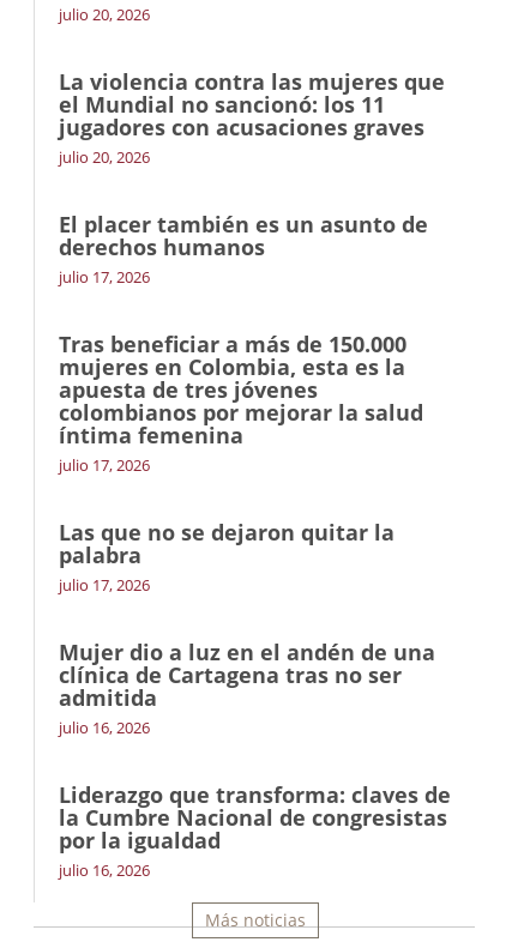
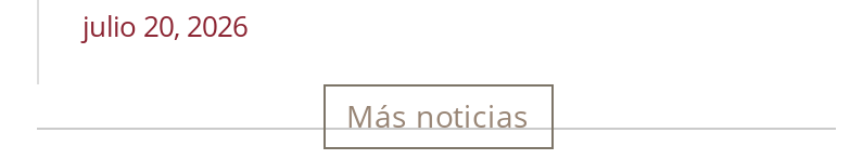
- La violencia contra las mujeres que
- el Mundial no sancionó: los 11
- jugadores con acusaciones graves
- julio 20, 2026
- El placer también es un asunto de
- derechos humanos
- julio 17, 2026
- Tras beneficiar a más de 150.000
- mujeres en Colombia, esta es la
- apuesta de tres jóvenes
- colombianos por mejorar la salud
- íntima femenina
- julio 17, 2026
- Las que no se dejaron quitar la
- palabra
- julio 17, 2026
- Mujer dio a luz en el andén de una
- clínica de Cartagena tras no ser
- admitida
- julio 16, 2026
- Liderazgo que transforma: claves de
- la Cumbre Nacional de congresistas
- por la igualdad
- julio 16, 2026
